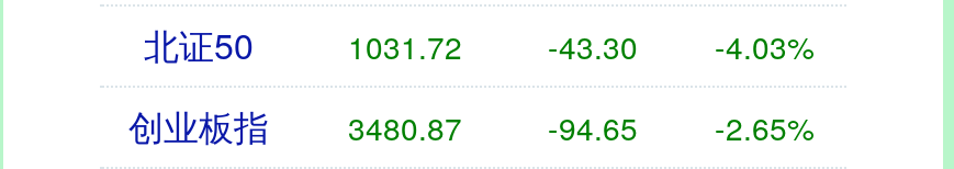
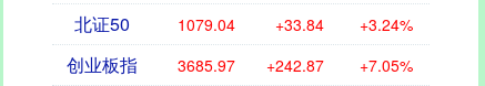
- 1031.72
+ 1079.04

- -43.30
+ +33.84

- -4.03%
+ +3.24%

- 3480.87
+ 3685.97

- -94.65
+ +242.87

- -2.65%
+ +7.05%
